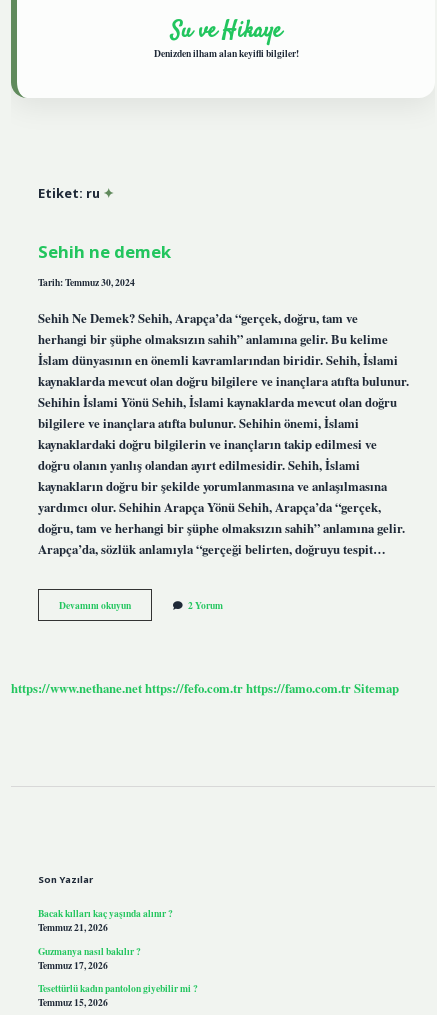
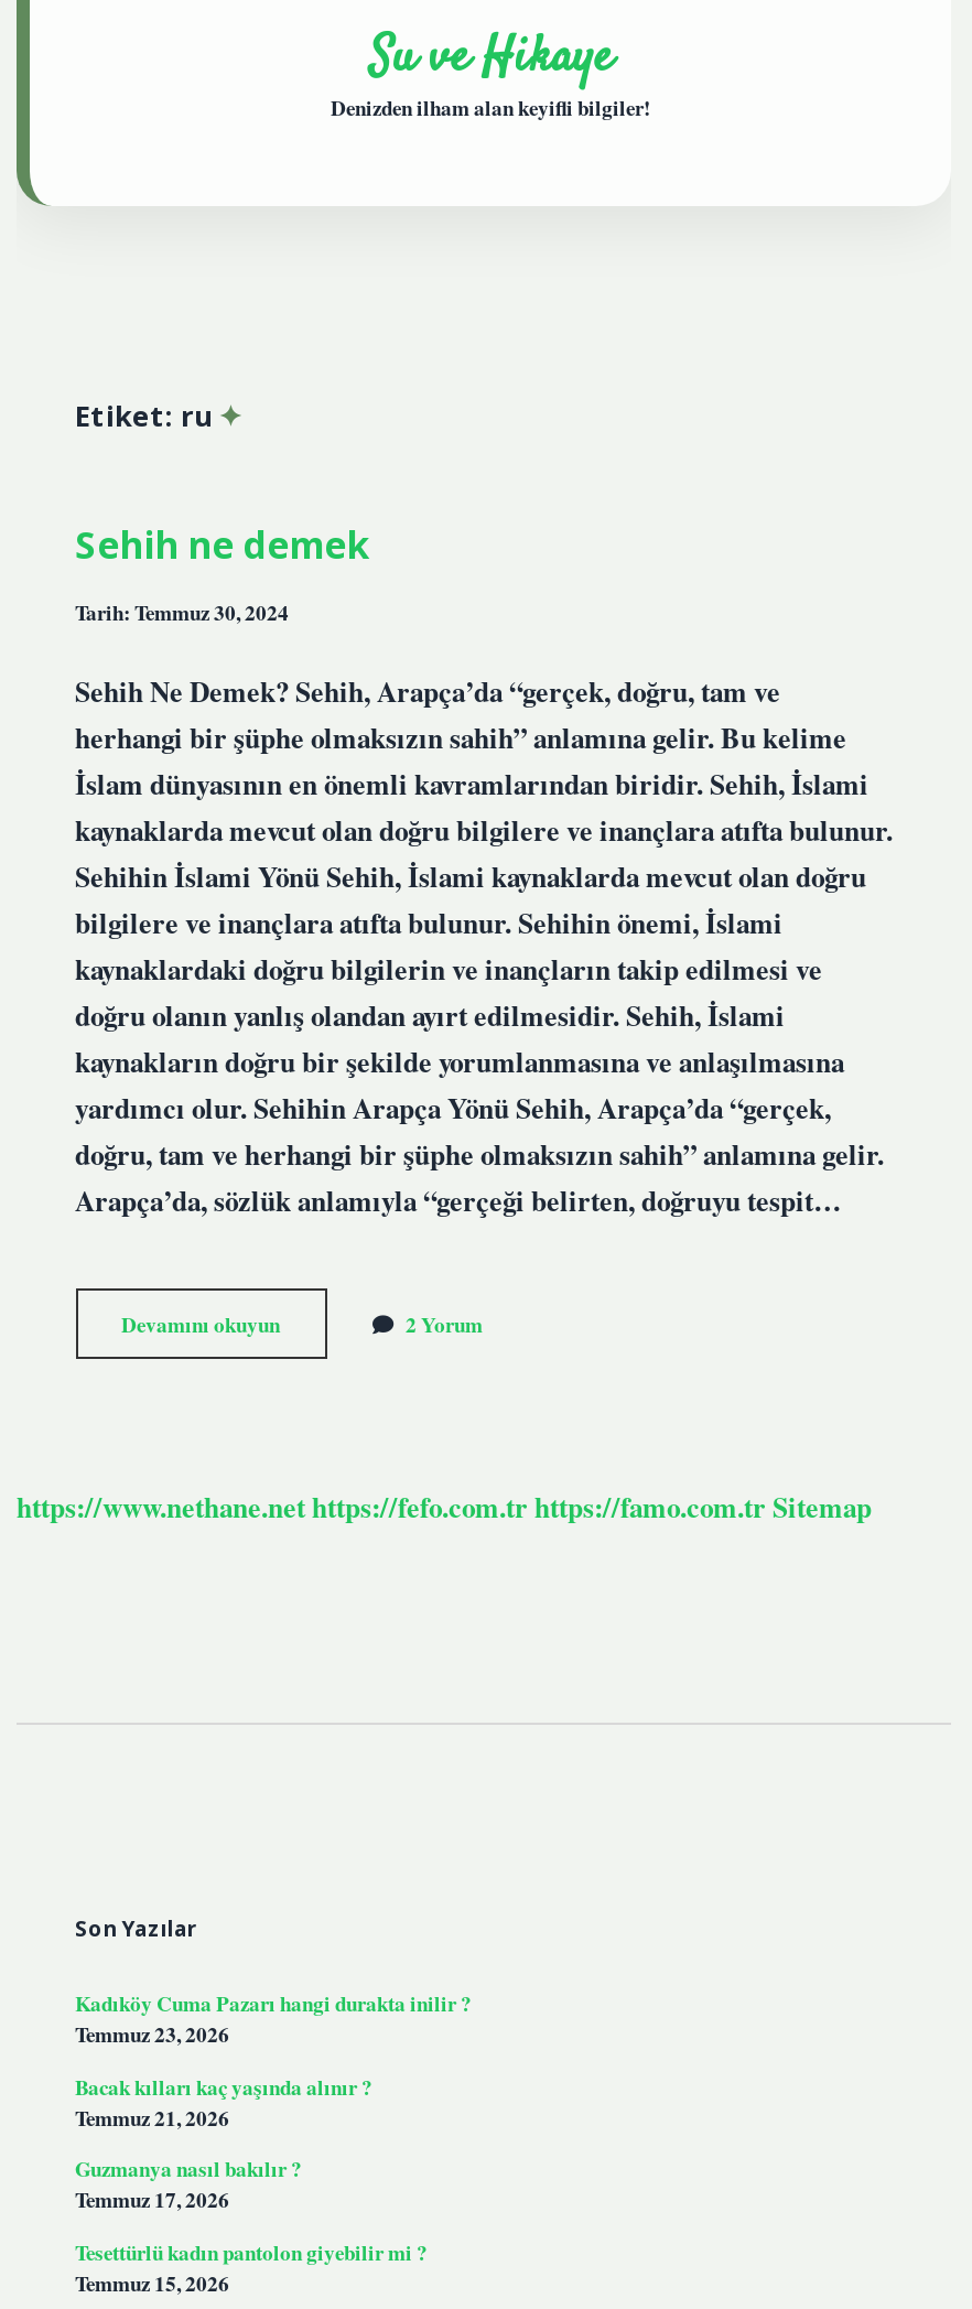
+ Kadıköy Cuma Pazarı hangi durakta inilir ?
+ Temmuz 23, 2026
